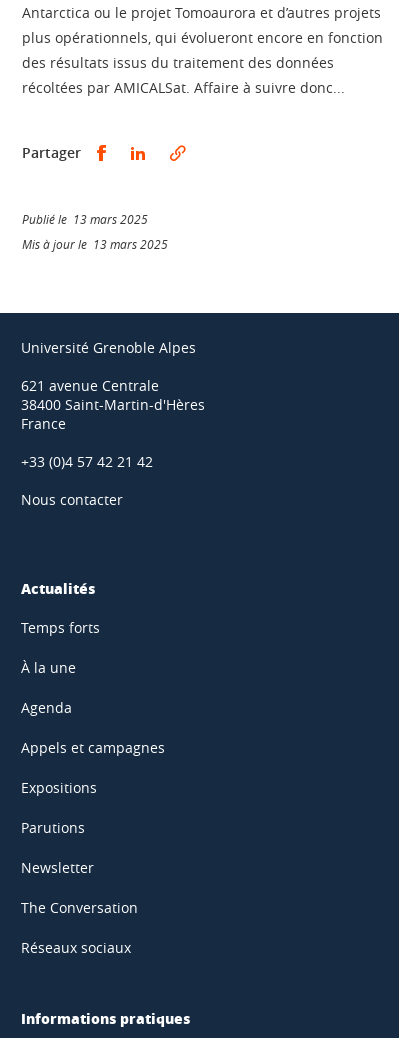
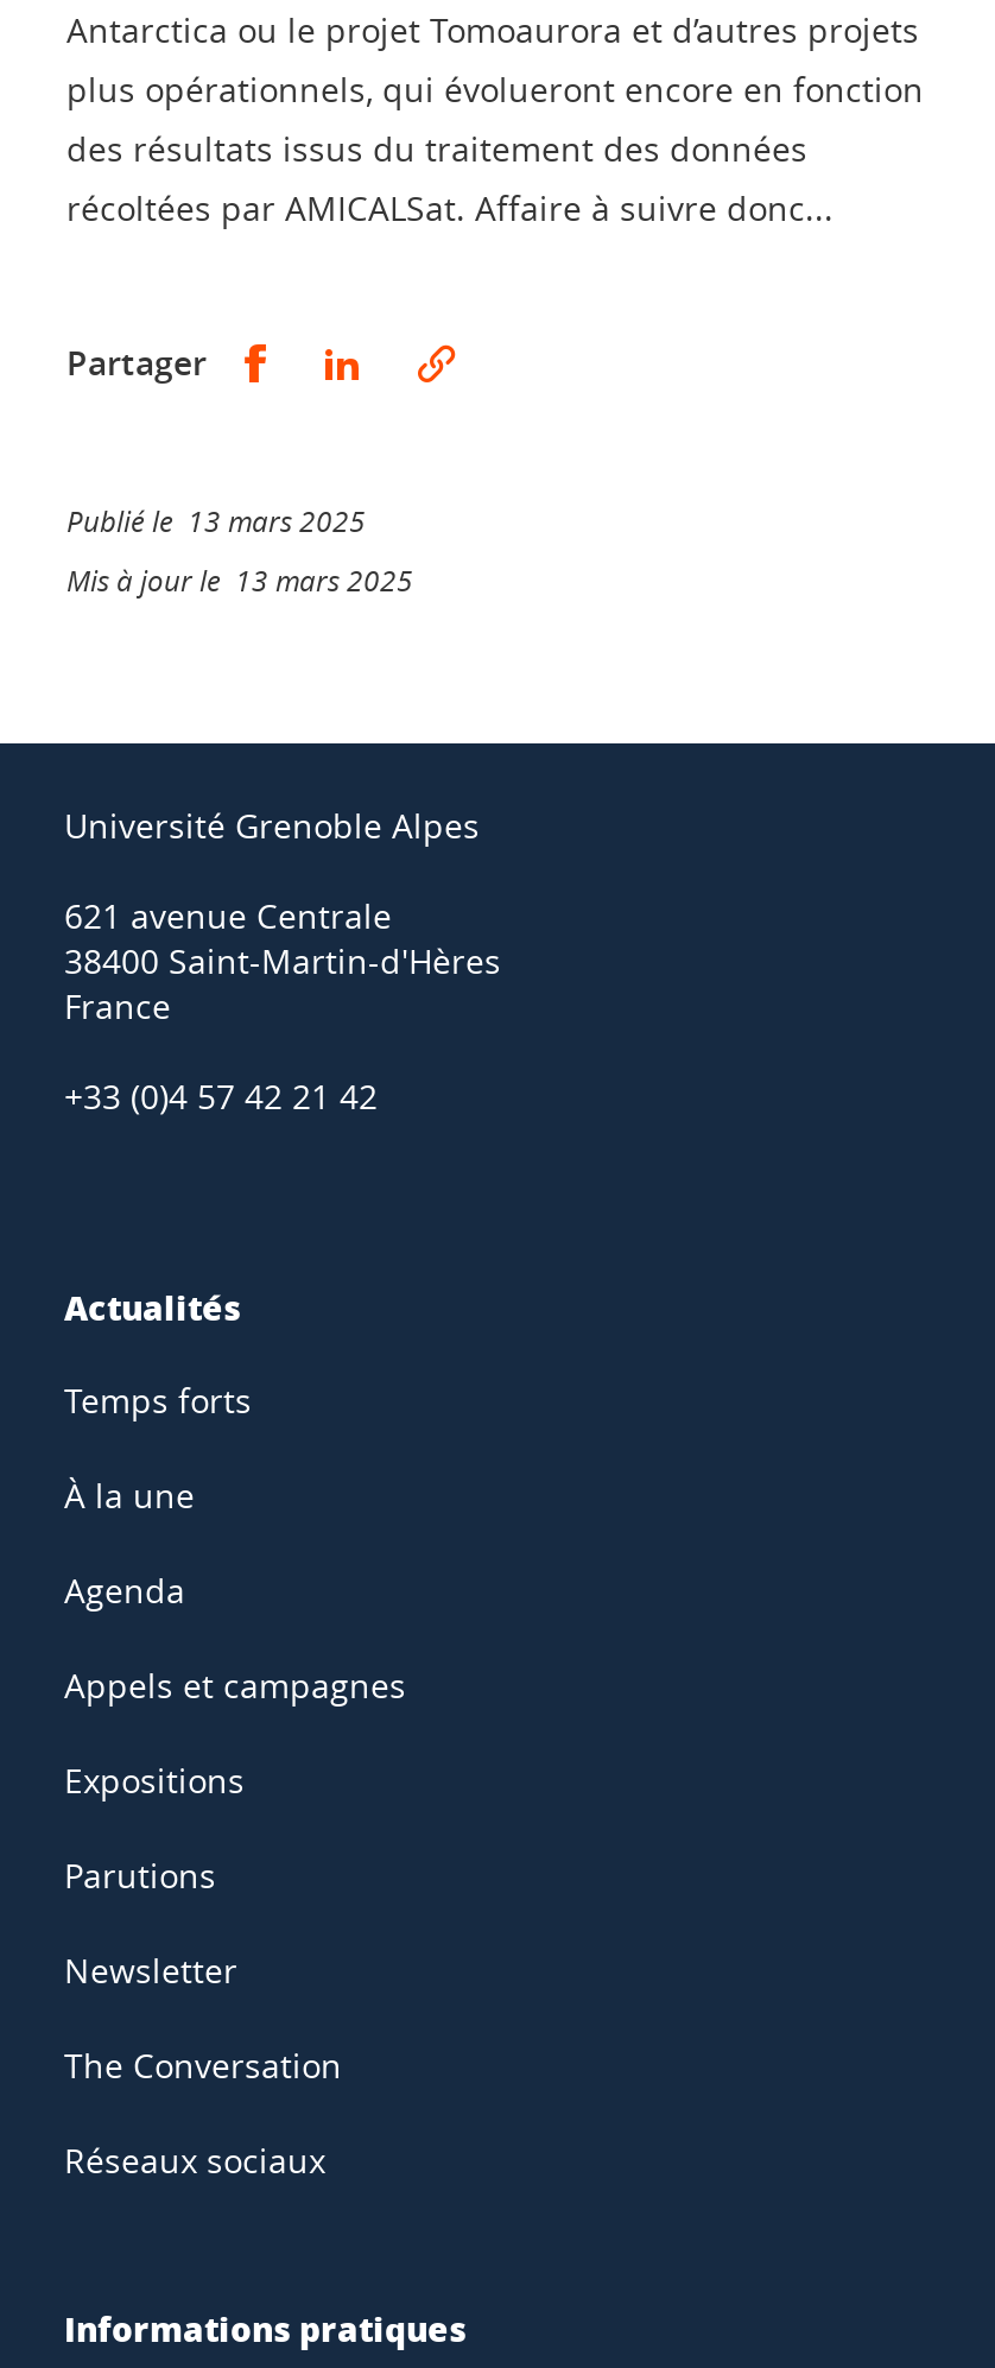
- Nous contacter
